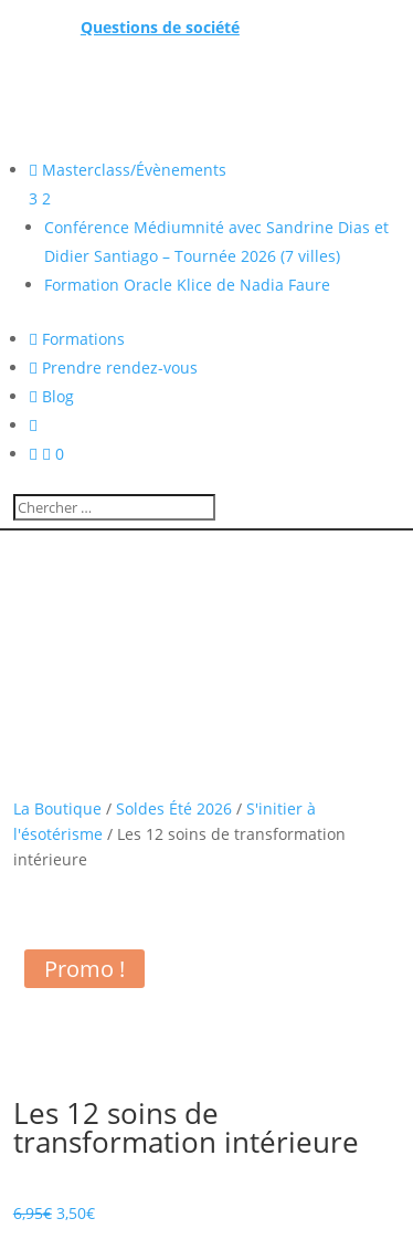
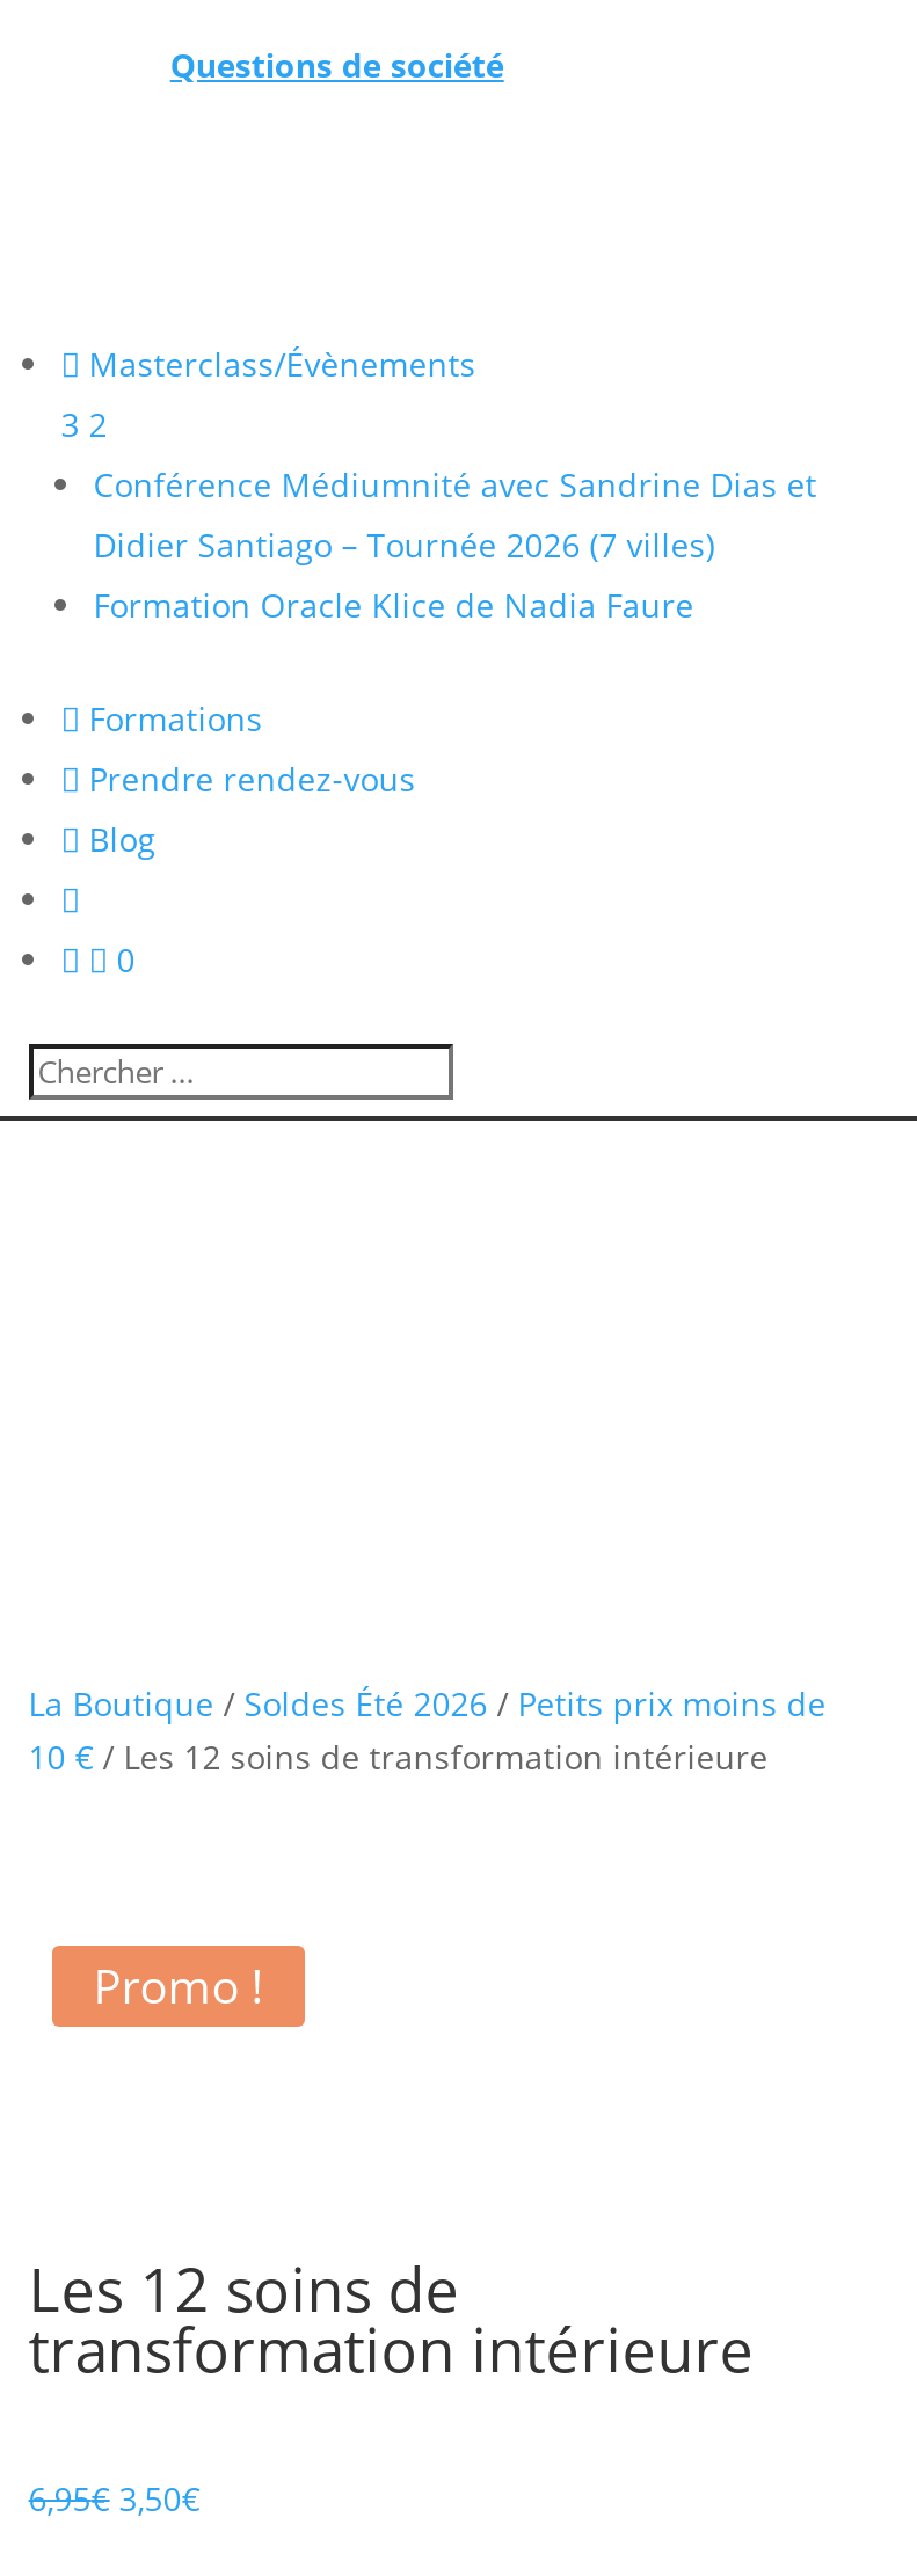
- La Boutique / Soldes Été 2026 / S'initier à
- l'ésotérisme / Les 12 soins de transformation
- intérieure
+ La Boutique / Soldes Été 2026 / Petits prix moins de
+ 10 €/ Les 12 soins de transformation intérieure
